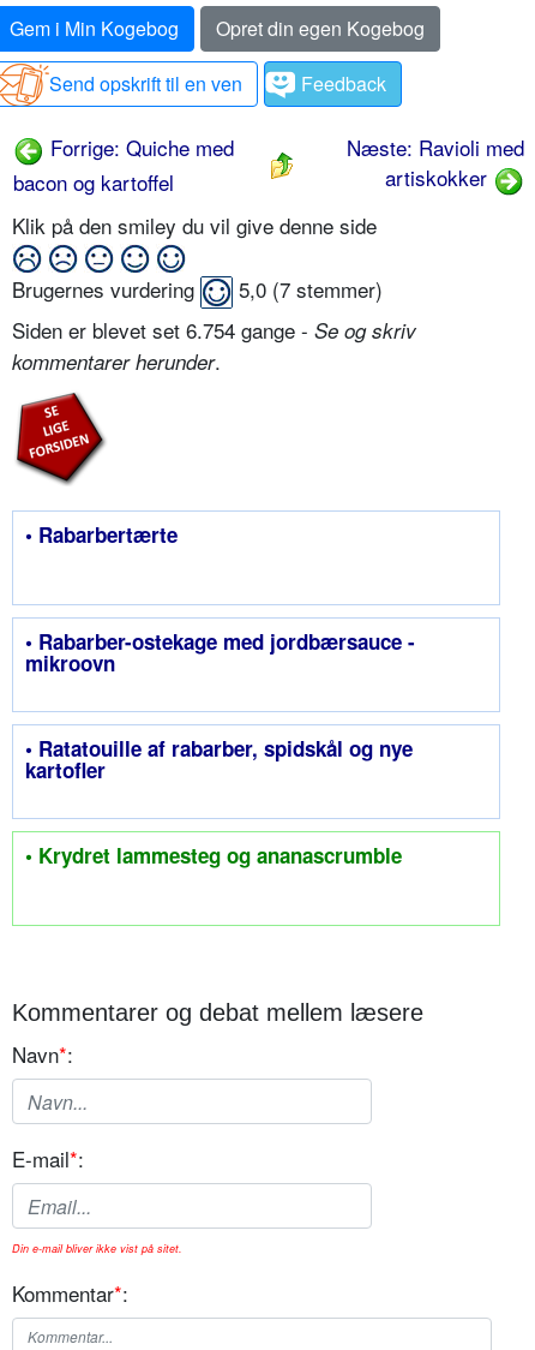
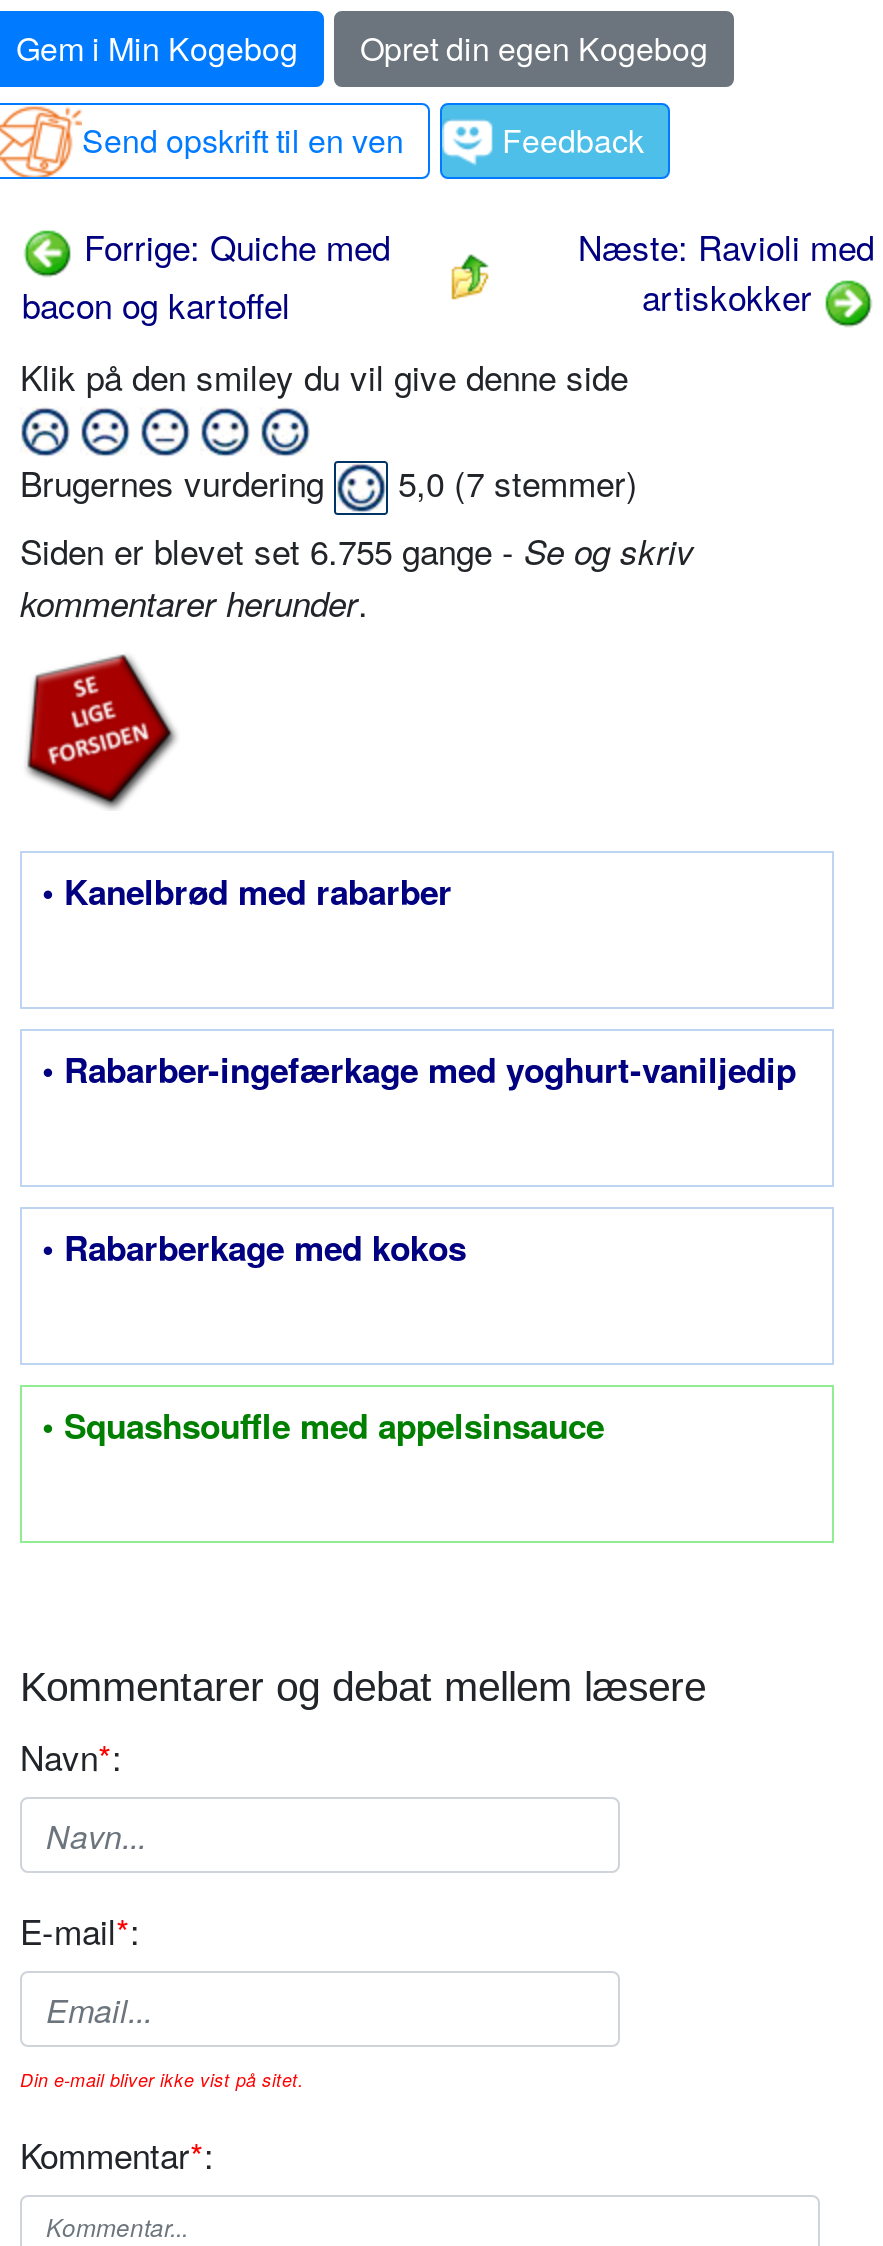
- Siden er blevet set 6.754 gange - Se og skriv
+ Siden er blevet set 6.755 gange - Se og skriv

- • Rabarbertærte
+ • Kanelbrød med rabarber

- • Rabarber-ostekage med jordbærsauce -
- mikroovn
+ • Rabarber-ingefærkage med yoghurt-vaniljedip

- • Ratatouille af rabarber, spidskål og nye
- kartofler
+ • Rabarberkage med kokos

- • Krydret lammesteg og ananascrumble
+ • Squashsouffle med appelsinsauce
